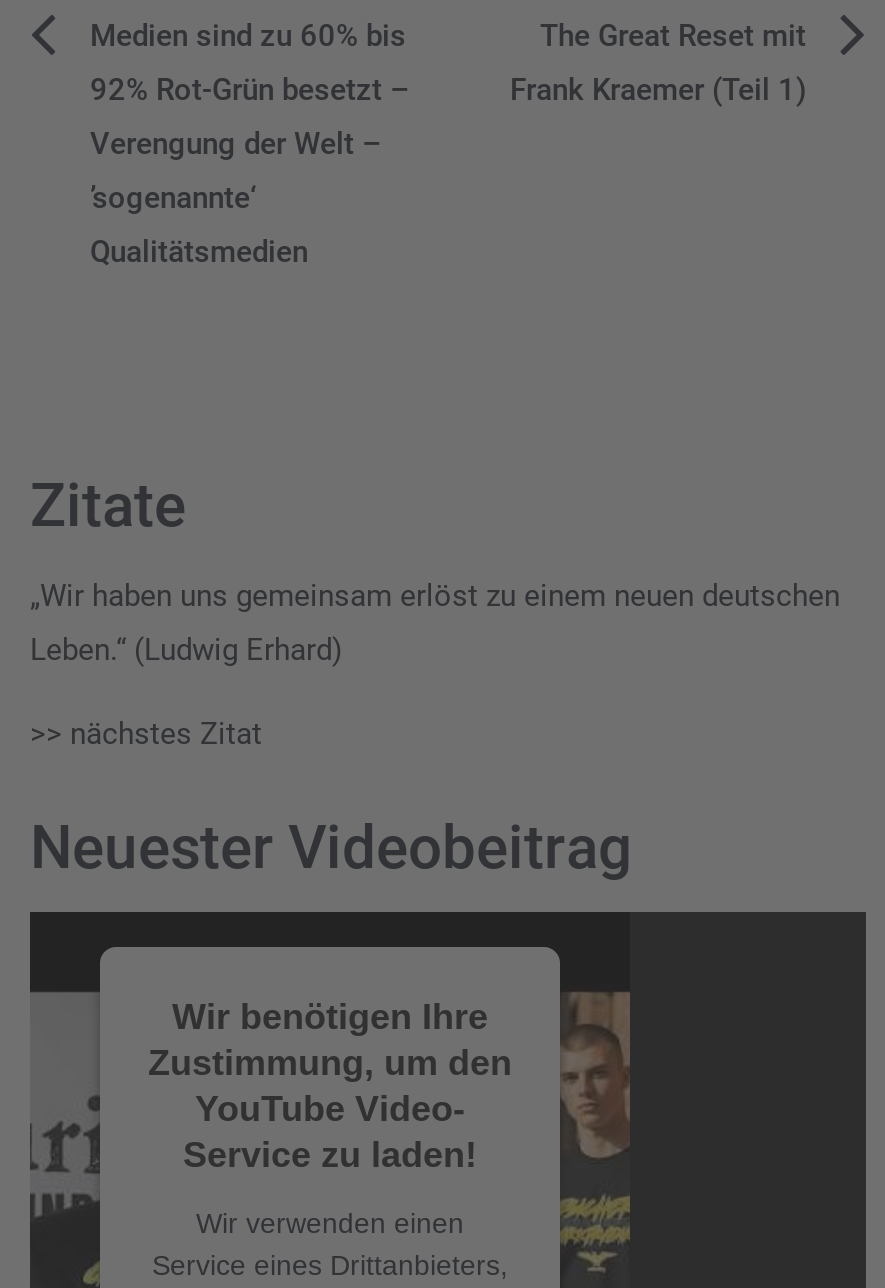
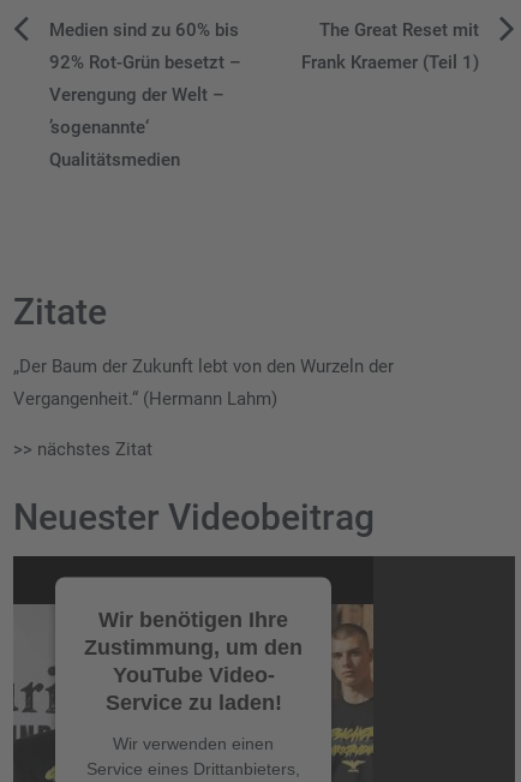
- „Wir haben uns gemeinsam erlöst zu einem neuen deutschen
+ „Der Baum der Zukunft lebt von den Wurzeln der

- Leben.“ (Ludwig Erhard)
+ Vergangenheit.“ (Hermann Lahm)
